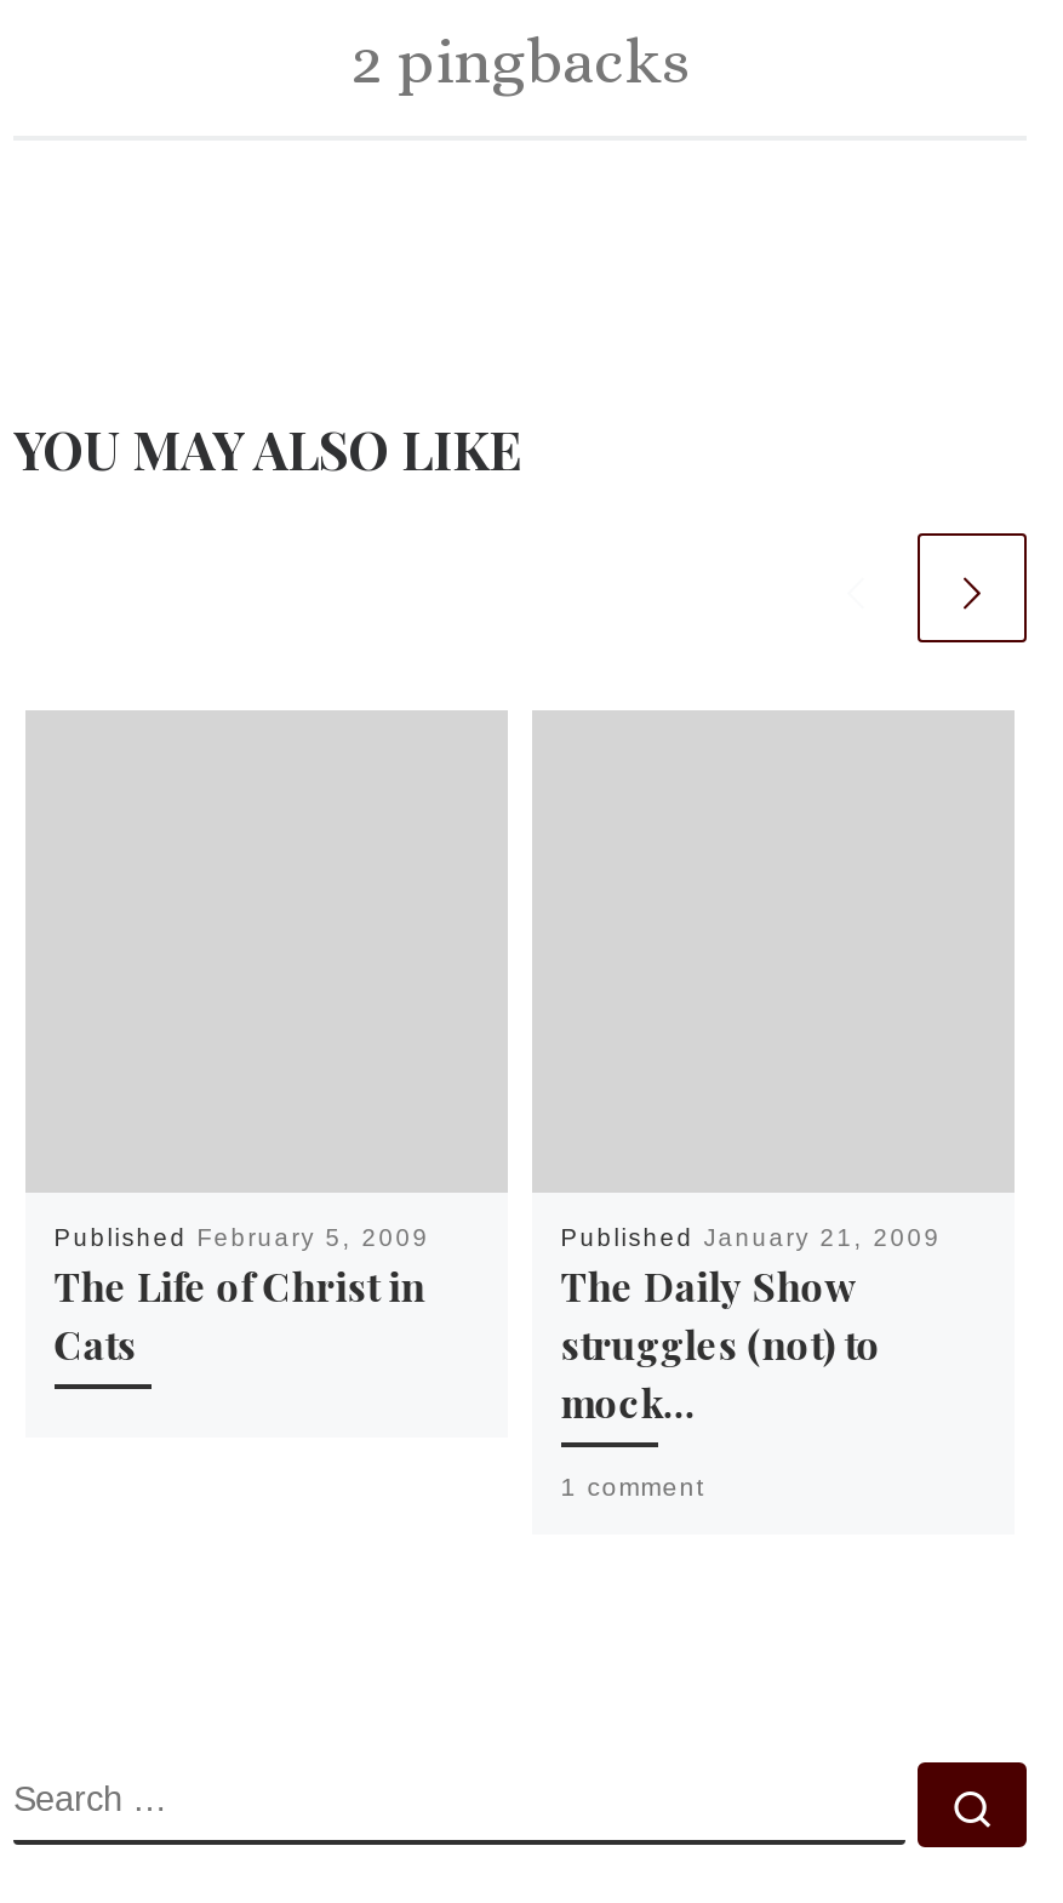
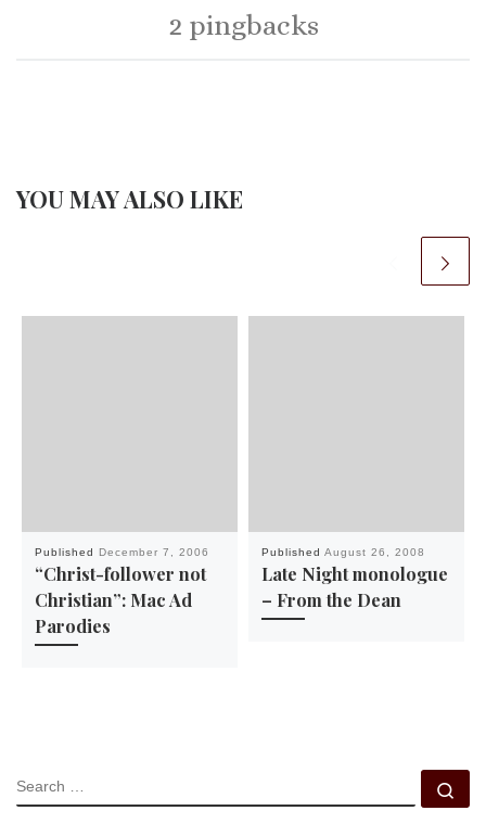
- Published February 5, 2009
- The Life of Christ in
- Cats
+ Published December 7, 2006
+ “Christ-follower not
+ Christian”: Mac Ad
+ Parodies

- Published January 21, 2009
- The Daily Show
- struggles (not) to
- mock…
- 1 comment
+ Published August 26, 2008
+ Late Night monologue
+ – From the Dean
